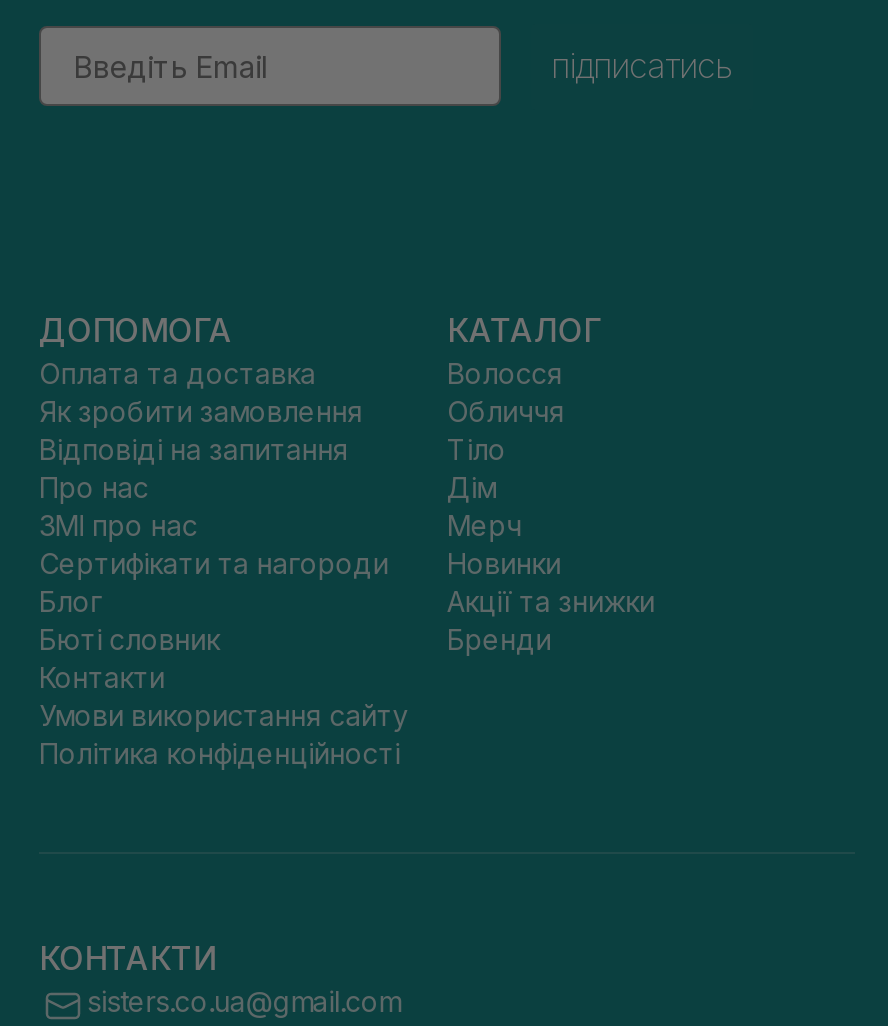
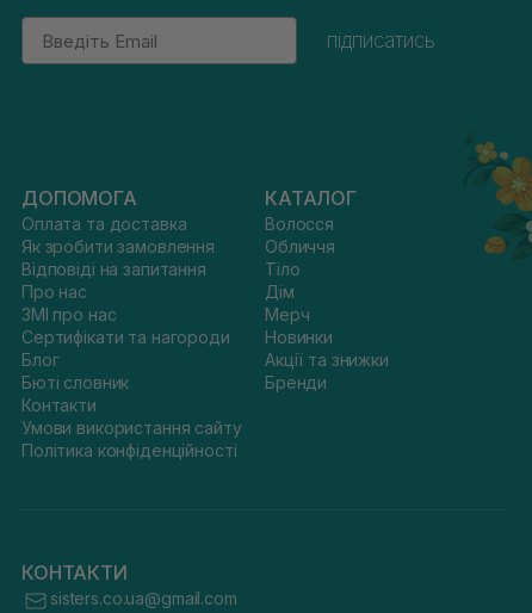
+ [image]
